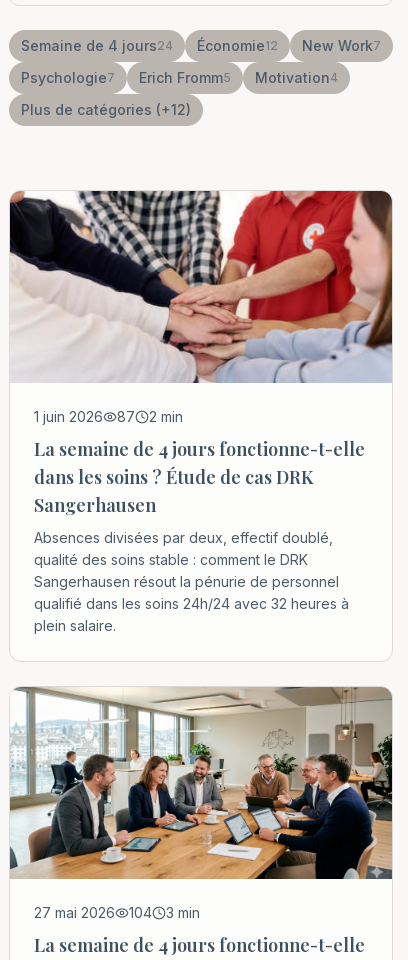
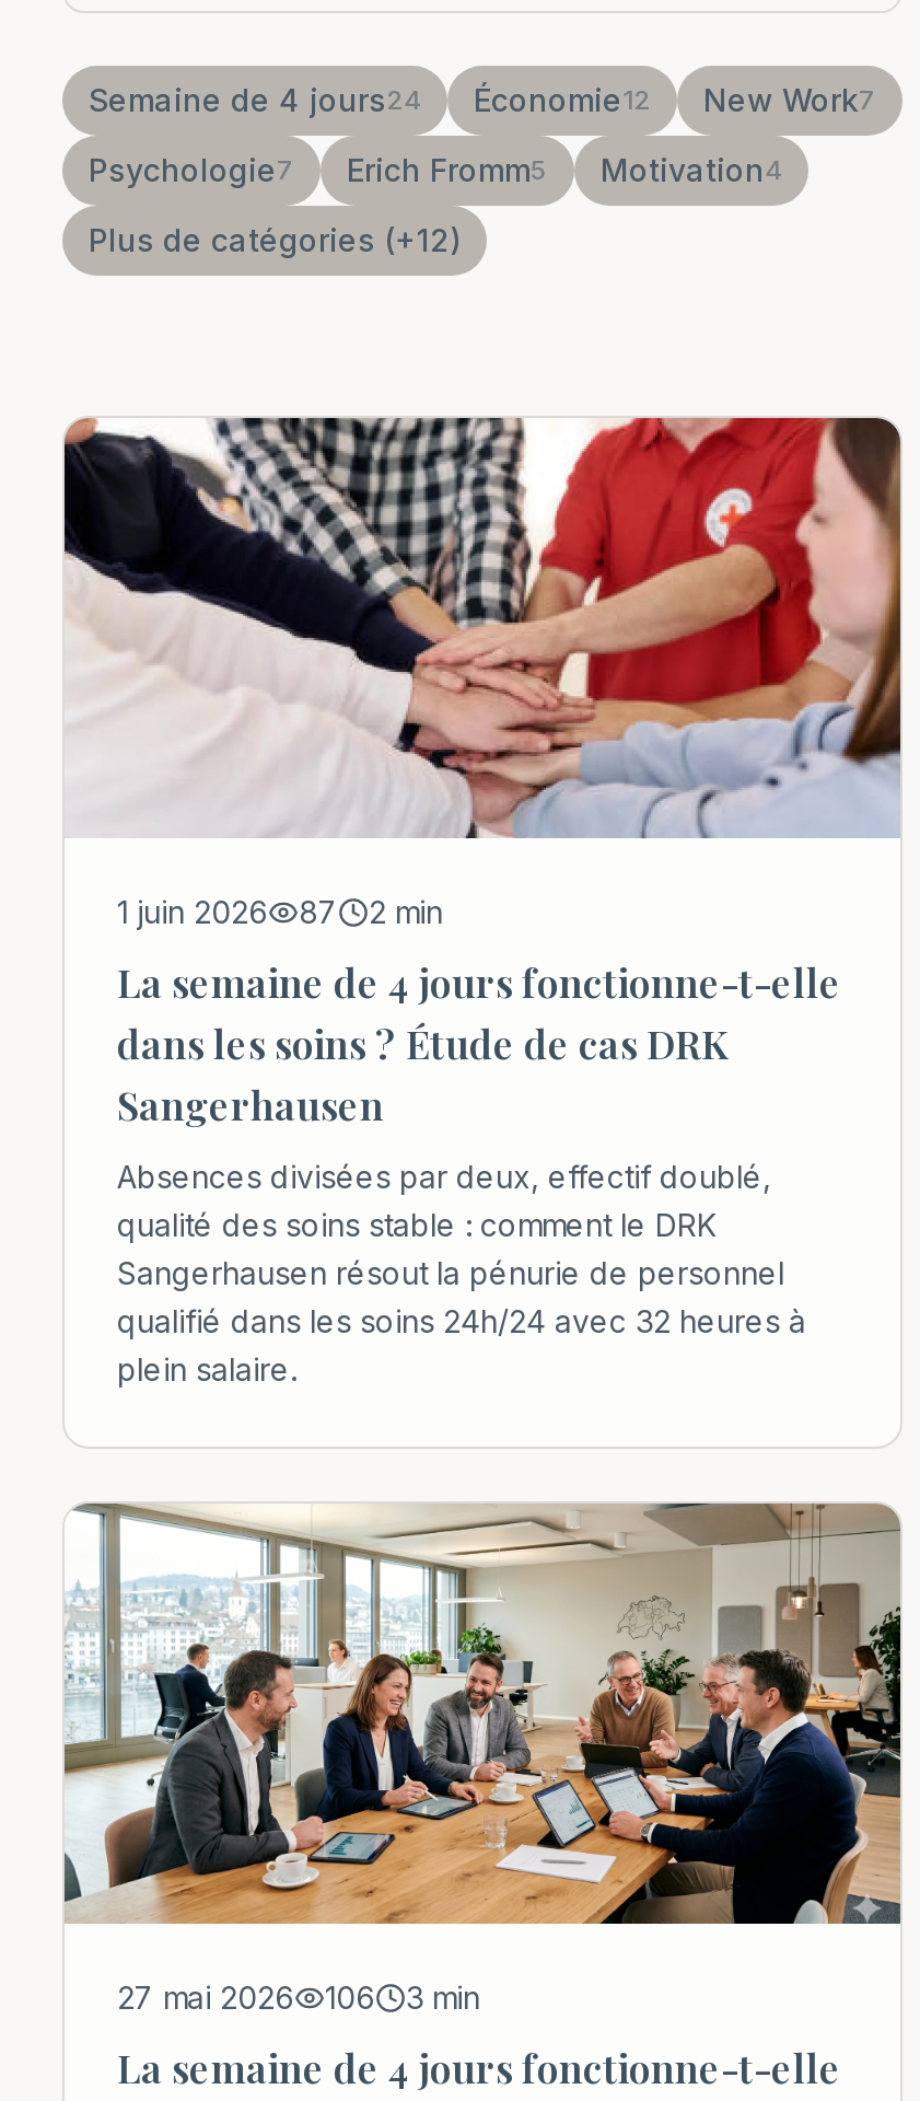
- 27 mai 2026 104 3 min
+ 27 mai 2026 106 3 min
